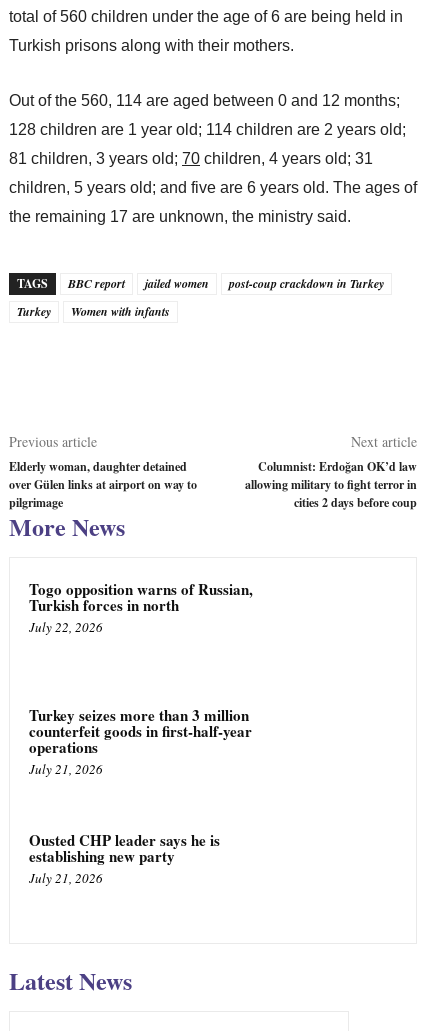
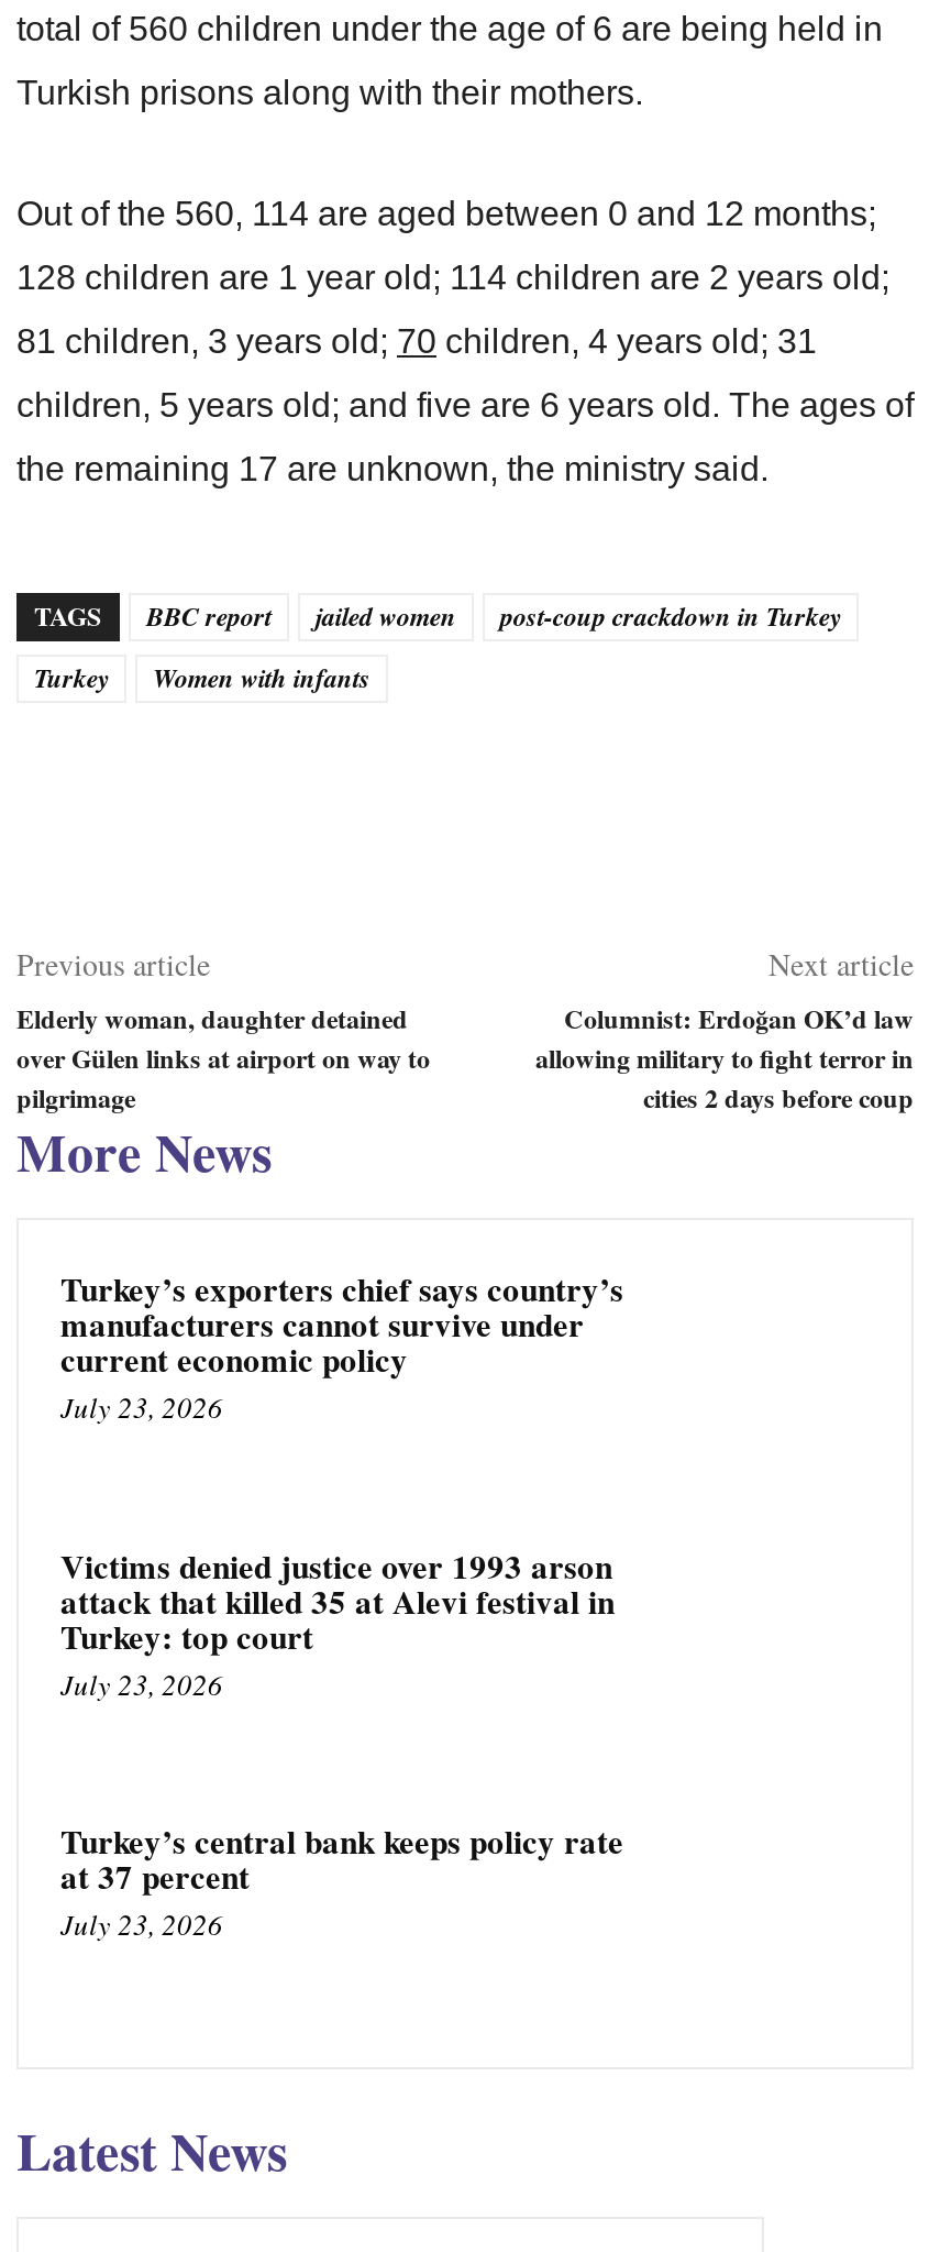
- Togo opposition warns of Russian,
- Turkish forces in north
- July 22, 2026
+ Turkey’s exporters chief says country’s
+ manufacturers cannot survive under
+ current economic policy
+ July 23, 2026

- Turkey seizes more than 3 million
- counterfeit goods in first-half-year
- operations
- July 21, 2026
+ Victims denied justice over 1993 arson
+ attack that killed 35 at Alevi festival in
+ Turkey: top court
+ July 23, 2026

- Ousted CHP leader says he is
- establishing new party
- July 21, 2026
+ Turkey’s central bank keeps policy rate
+ at 37 percent
+ July 23, 2026
